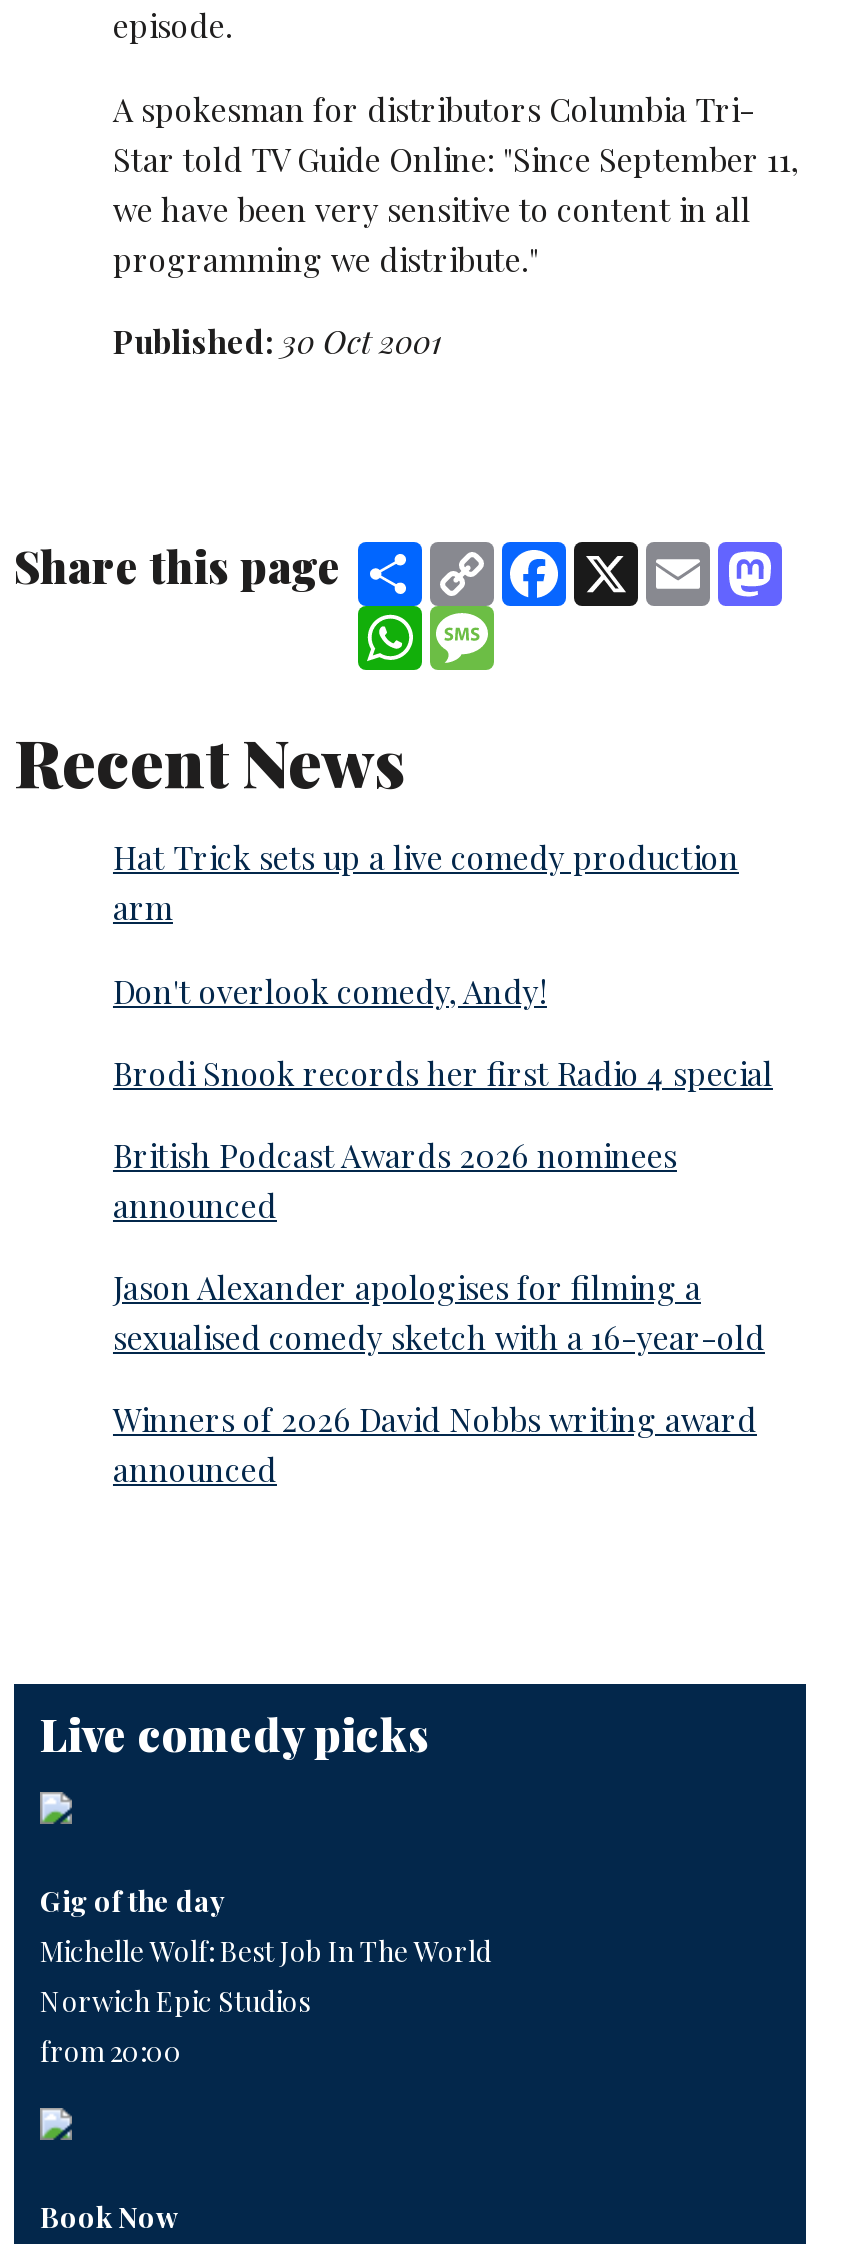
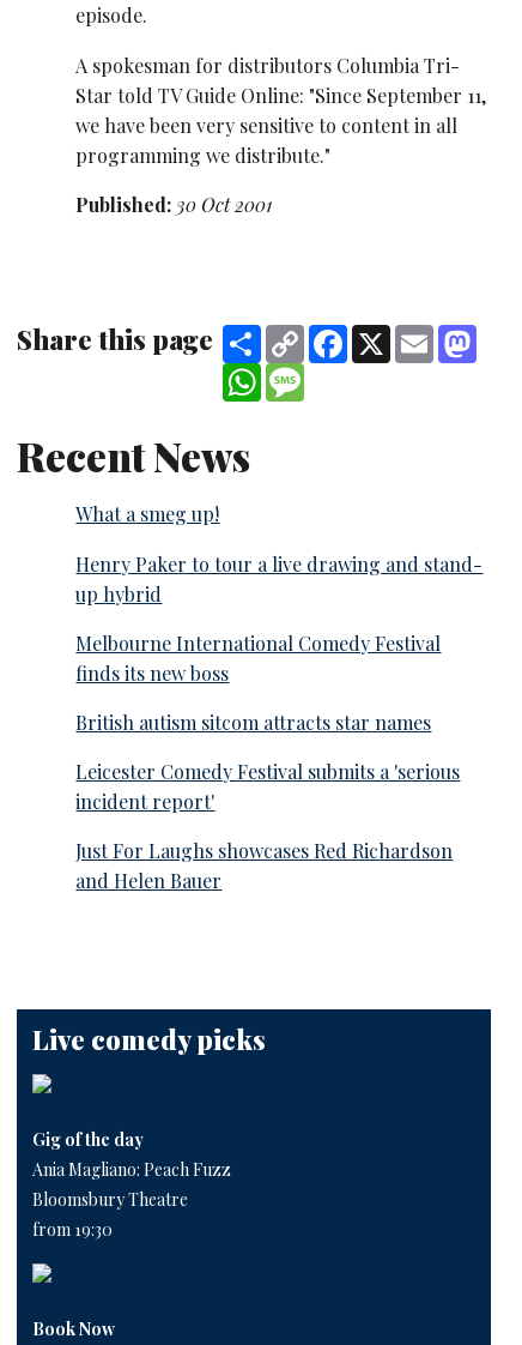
- Hat Trick sets up a live comedy production
- arm
+ What a smeg up!

- Don't overlook comedy, Andy!
+ Henry Paker to tour a live drawing and stand-
+ up hybrid

- Brodi Snook records her first Radio 4 special
+ Melbourne International Comedy Festival
+ finds its new boss

- British Podcast Awards 2026 nominees
- announced
+ British autism sitcom attracts star names

- Jason Alexander apologises for filming a
- sexualised comedy sketch with a 16-year-old
+ Leicester Comedy Festival submits a 'serious
+ incident report'

- Winners of 2026 David Nobbs writing award
- announced
+ Just For Laughs showcases Red Richardson
+ and Helen Bauer

- Michelle Wolf: Best Job In The World
- Norwich Epic Studios
- from 20:00
+ Ania Magliano: Peach Fuzz
+ Bloomsbury Theatre
+ from 19:30
